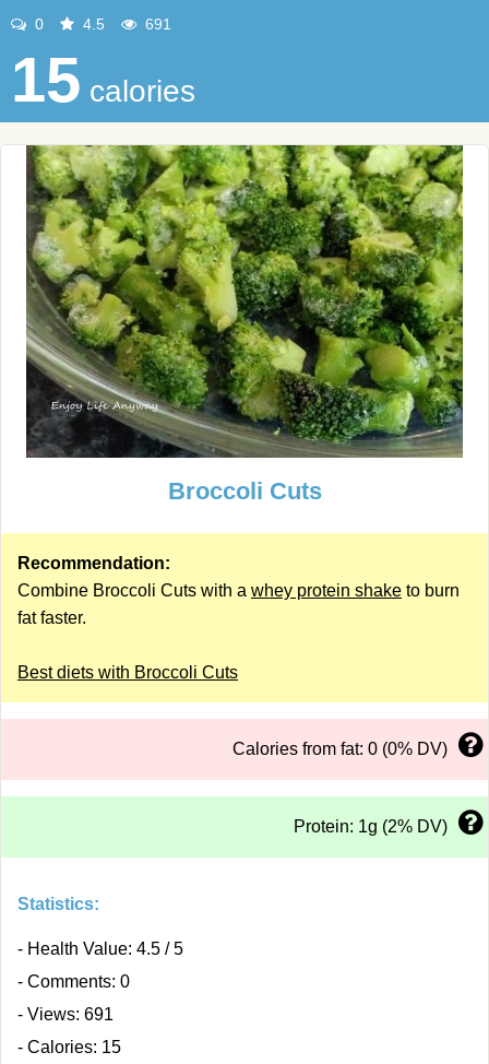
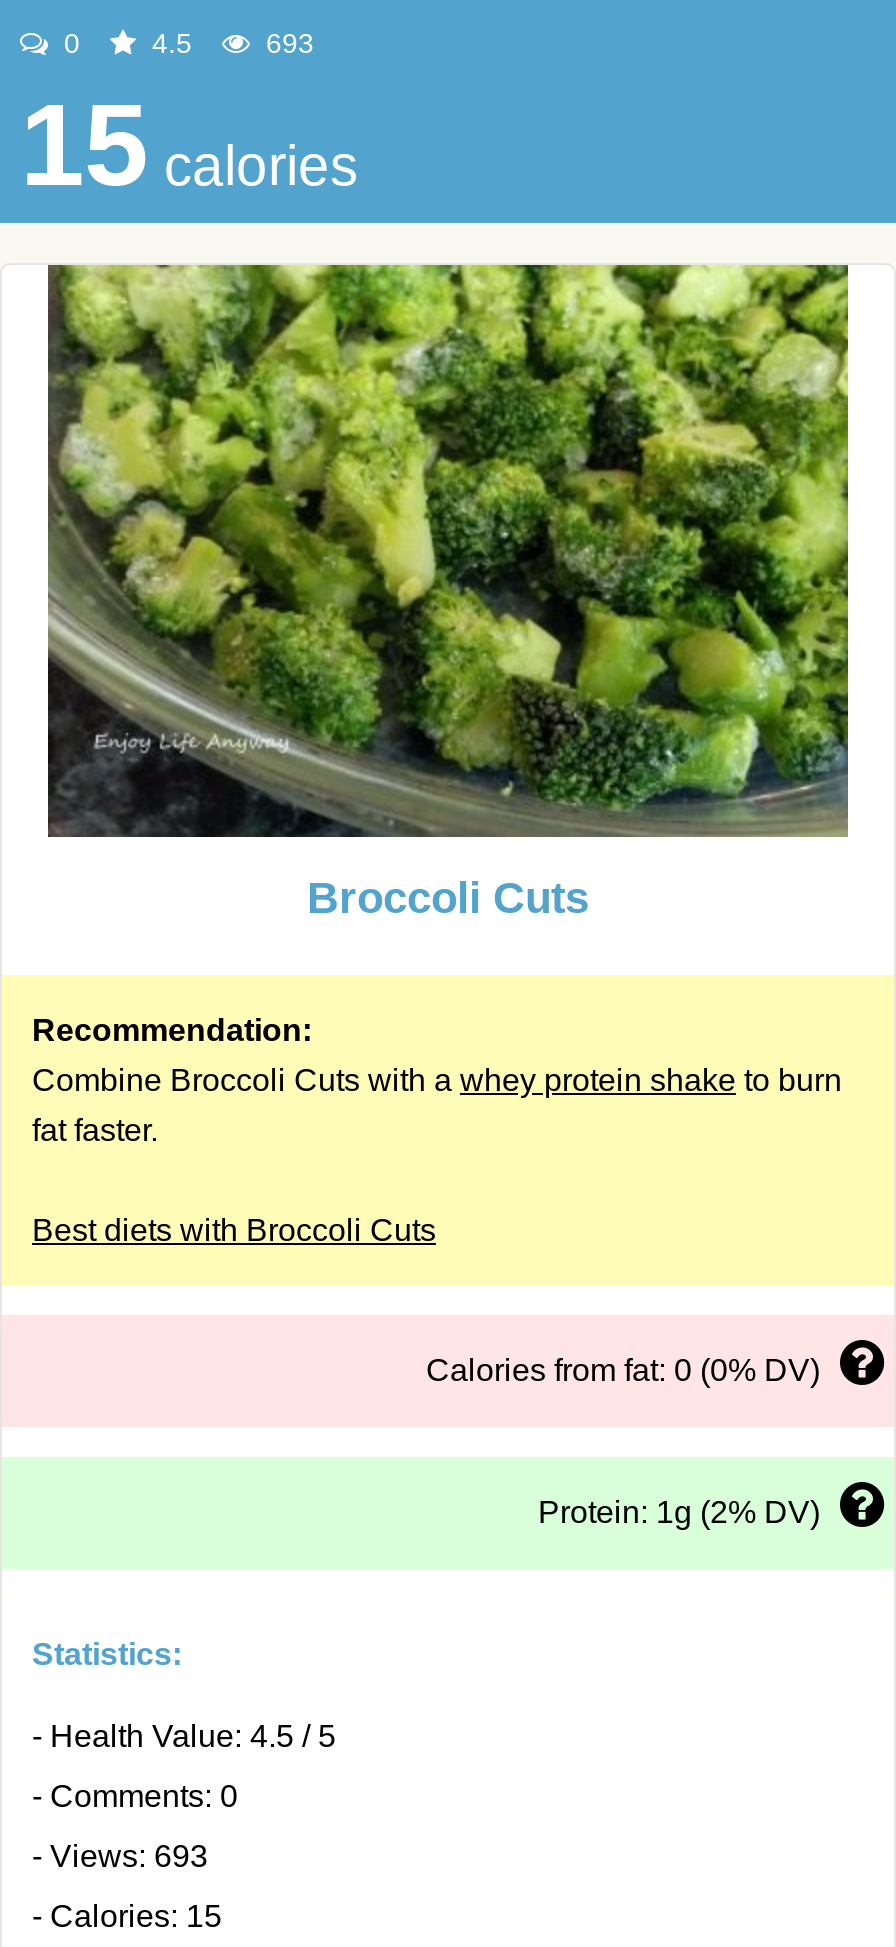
- 691
+ 693

- - Views: 691
+ - Views: 693
